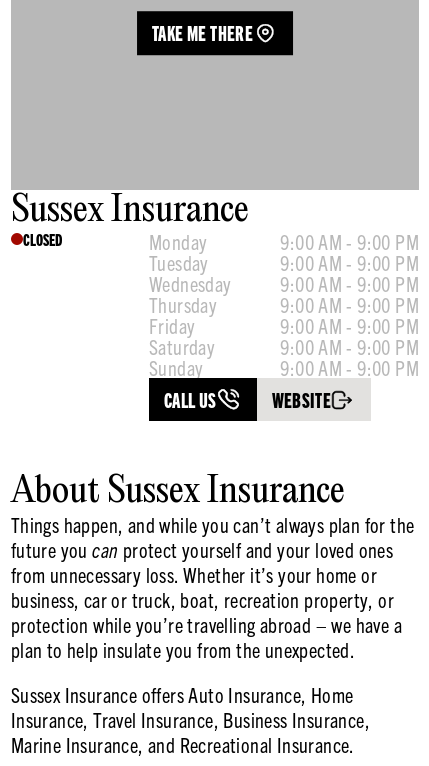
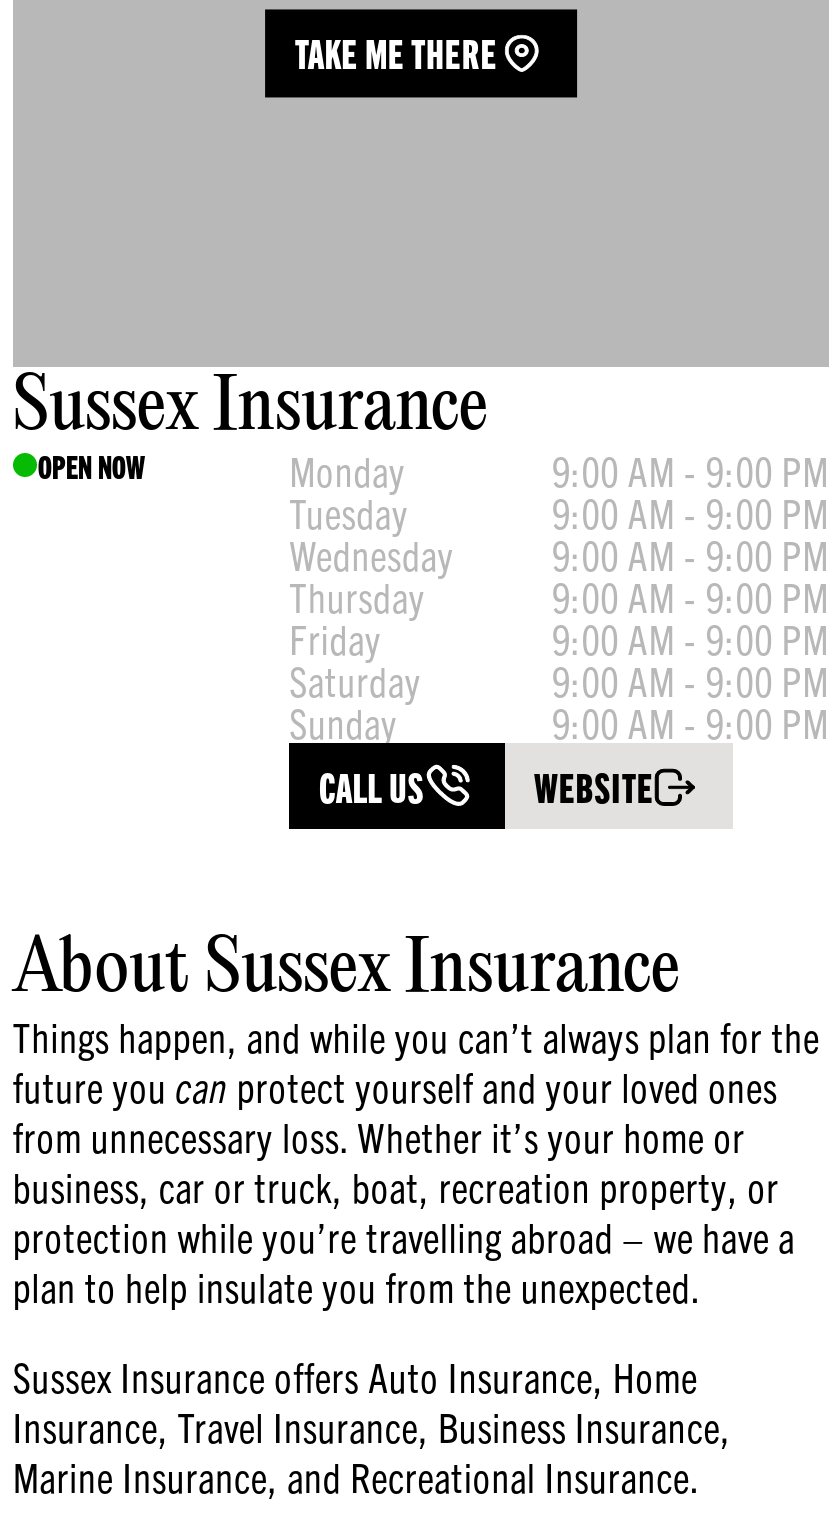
- CLOSED
+ OPEN NOW
